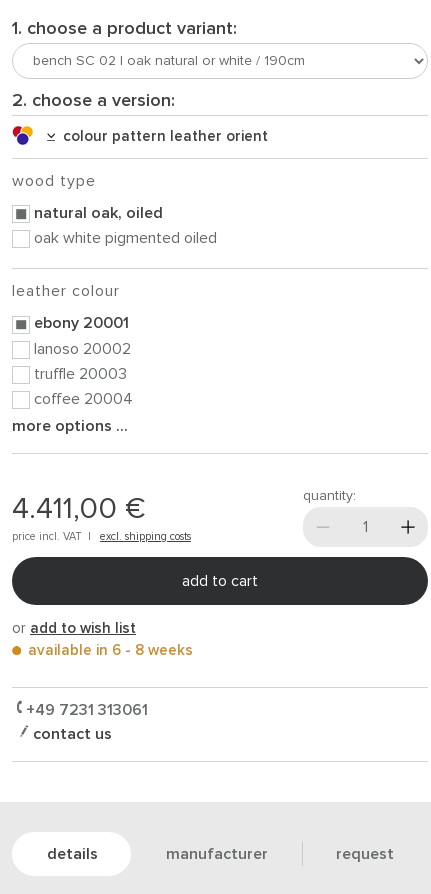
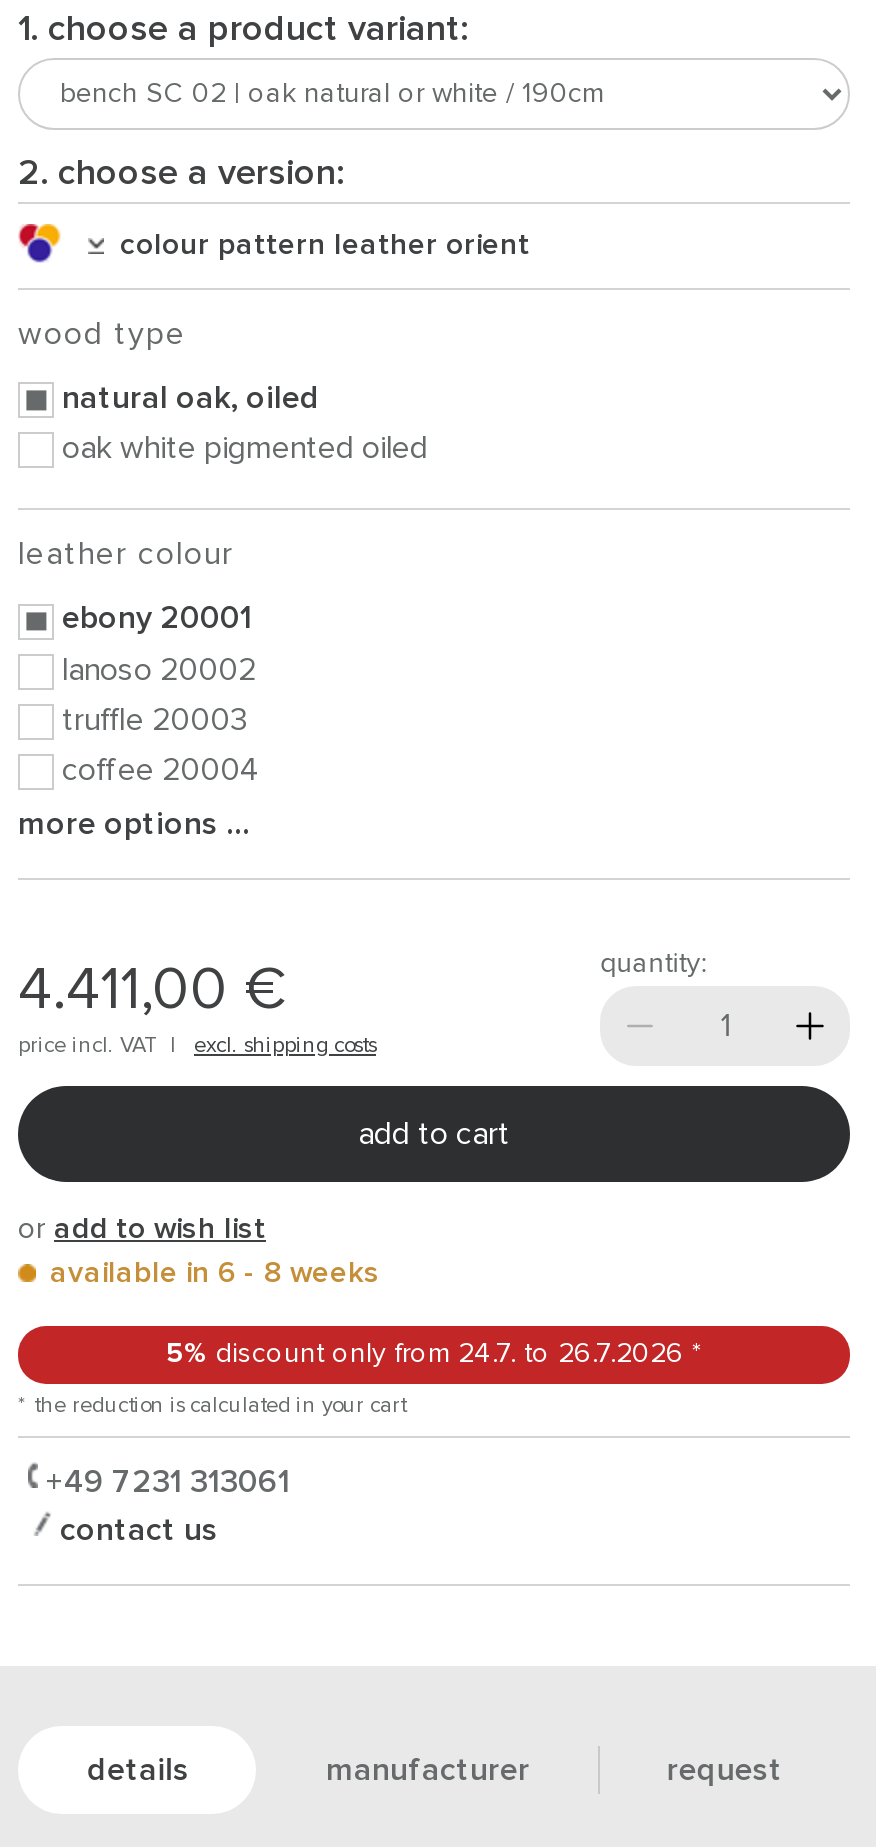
+ 5% discount only from 24.7. to 26.7.2026 *
+ * the reduction is calculated in your cart
